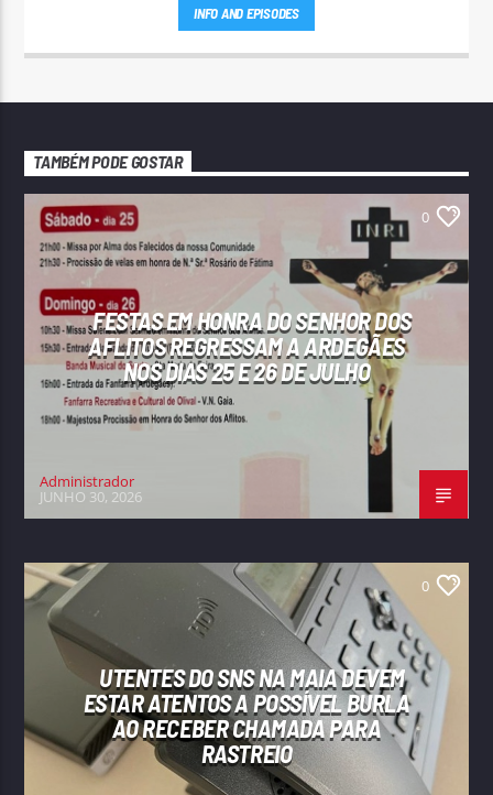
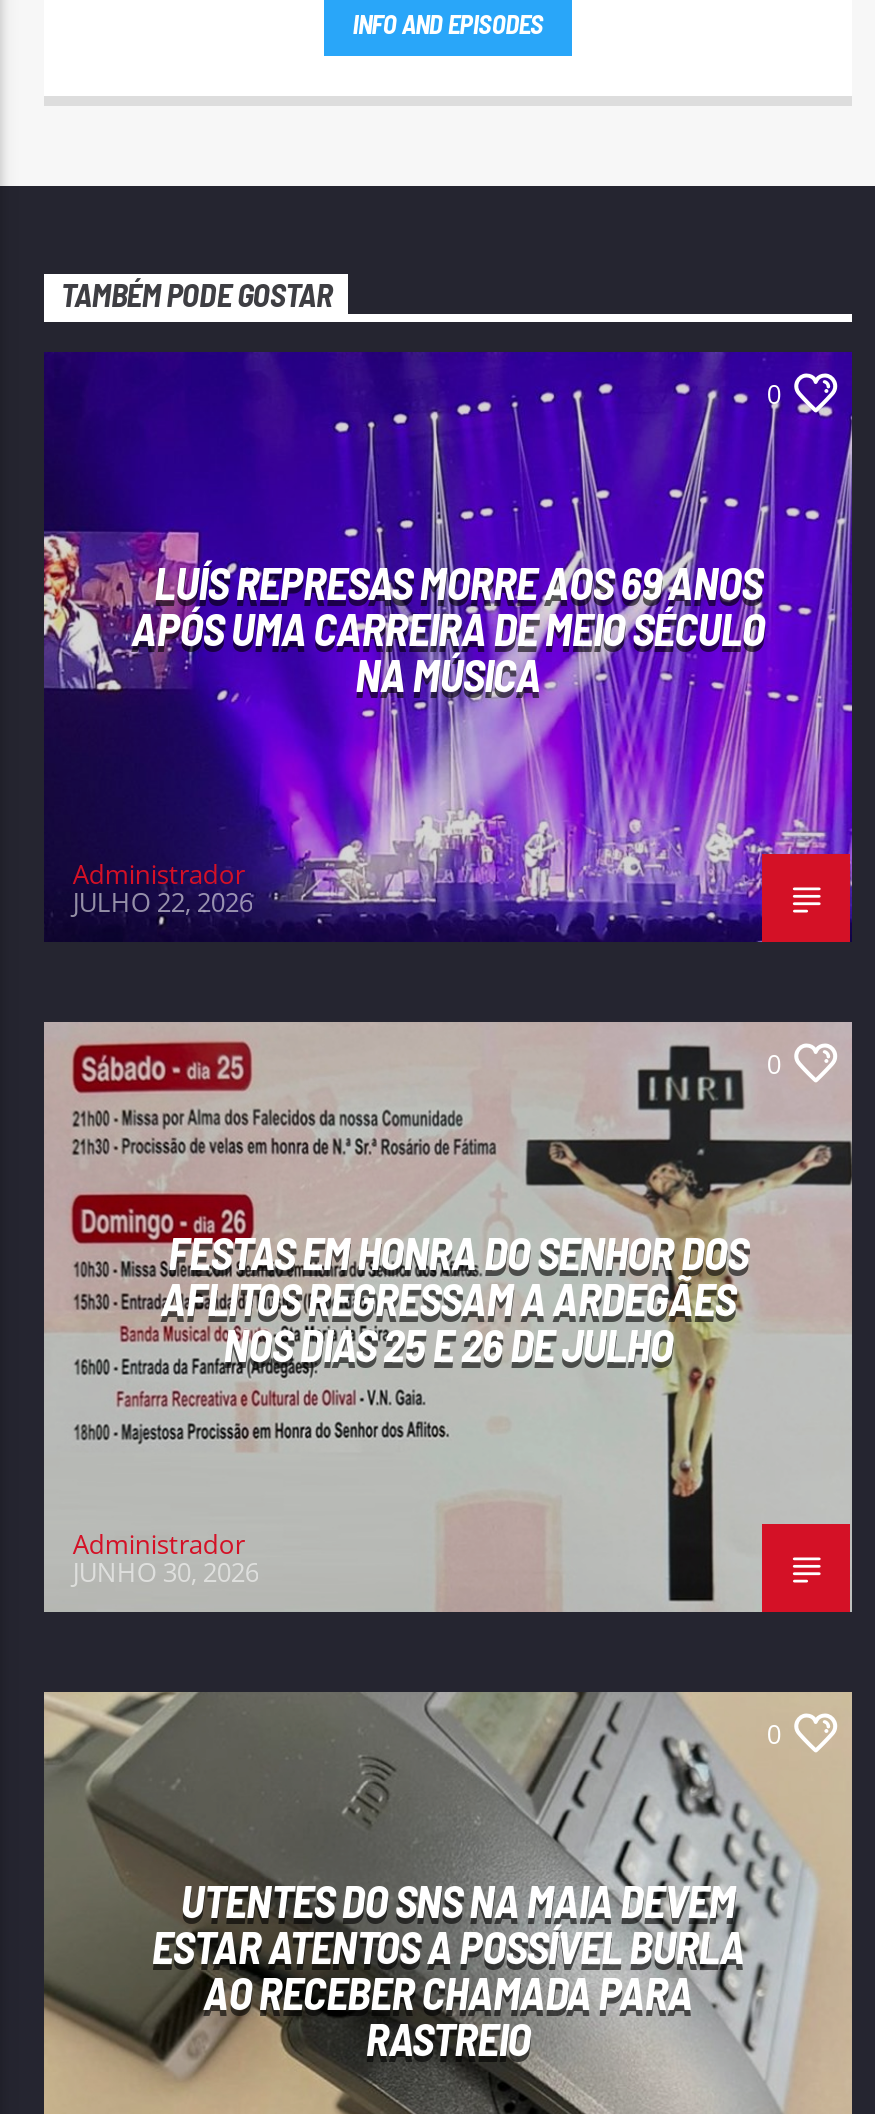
+ [image]
+ 0

+ Administrador
+ JULHO 22, 2026

+ LUÍS REPRESAS MORRE AOS 69 ANOS
+ APÓS UMA CARREIRA DE MEIO SÉCULO
+ NA MÚSICA
